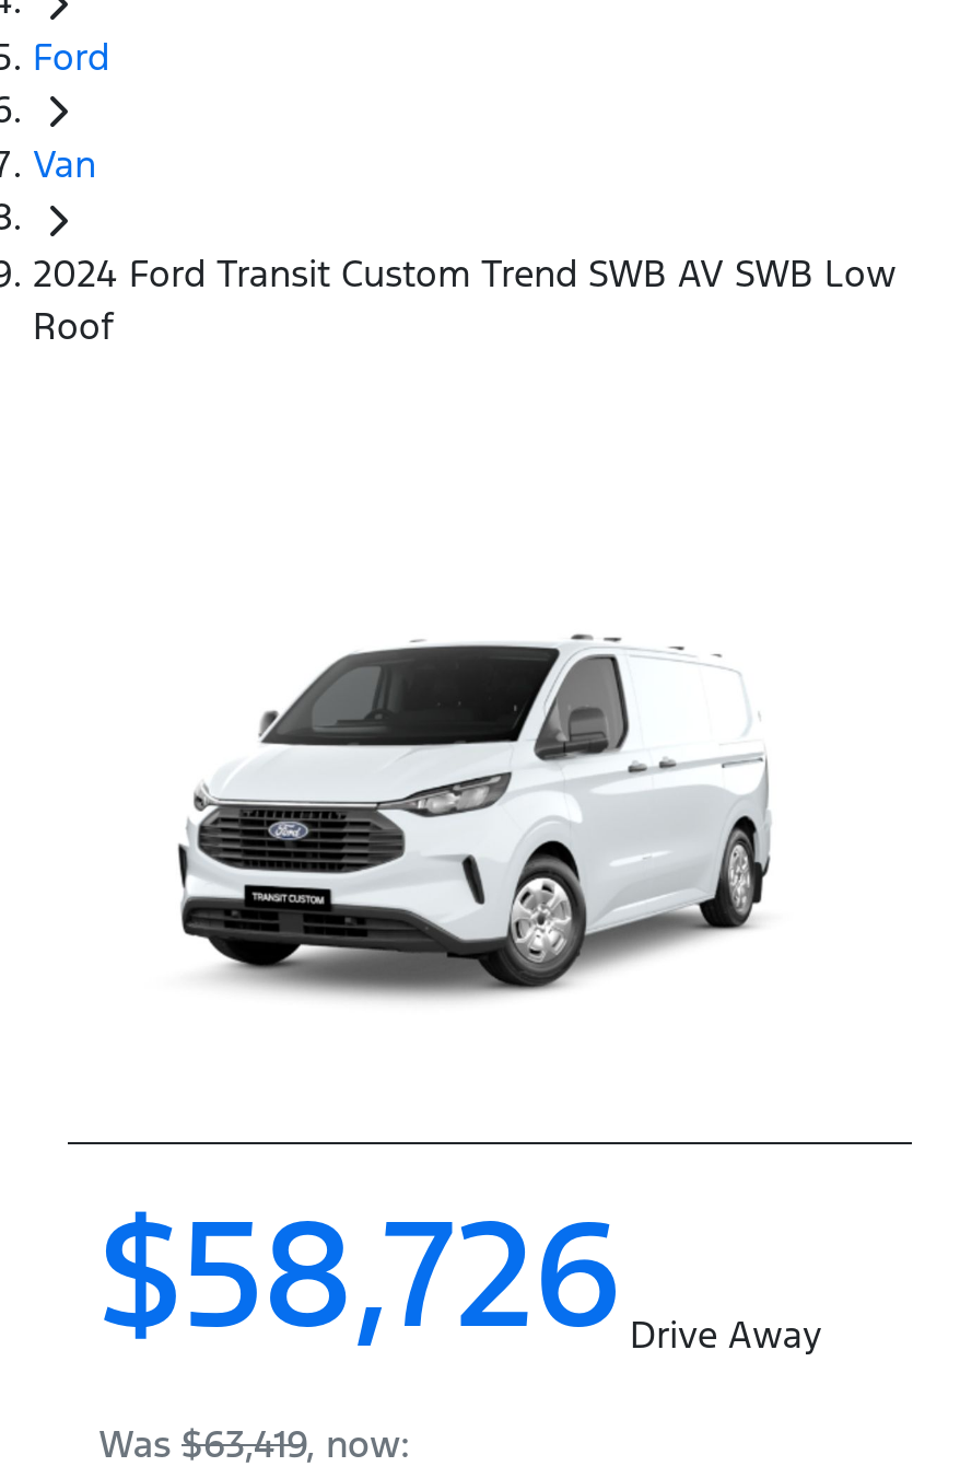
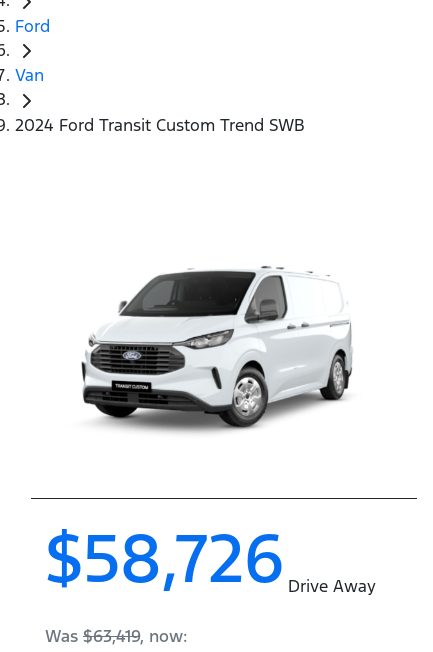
- 2024 Ford Transit Custom Trend SWB AV SWB Low
- Roof
+ 2024 Ford Transit Custom Trend SWB
